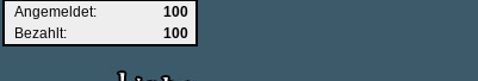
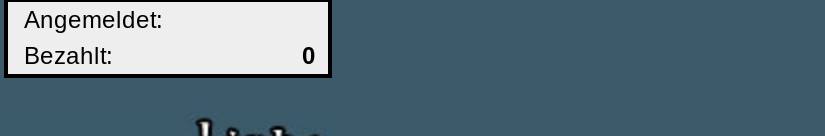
- 100

- 100
+ 0
